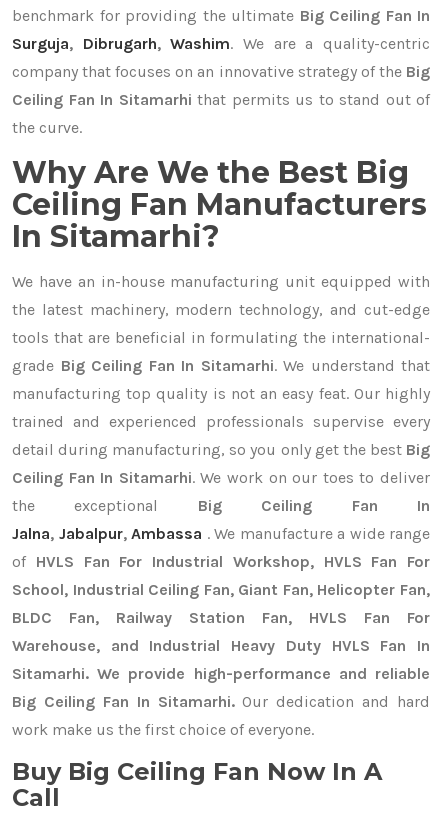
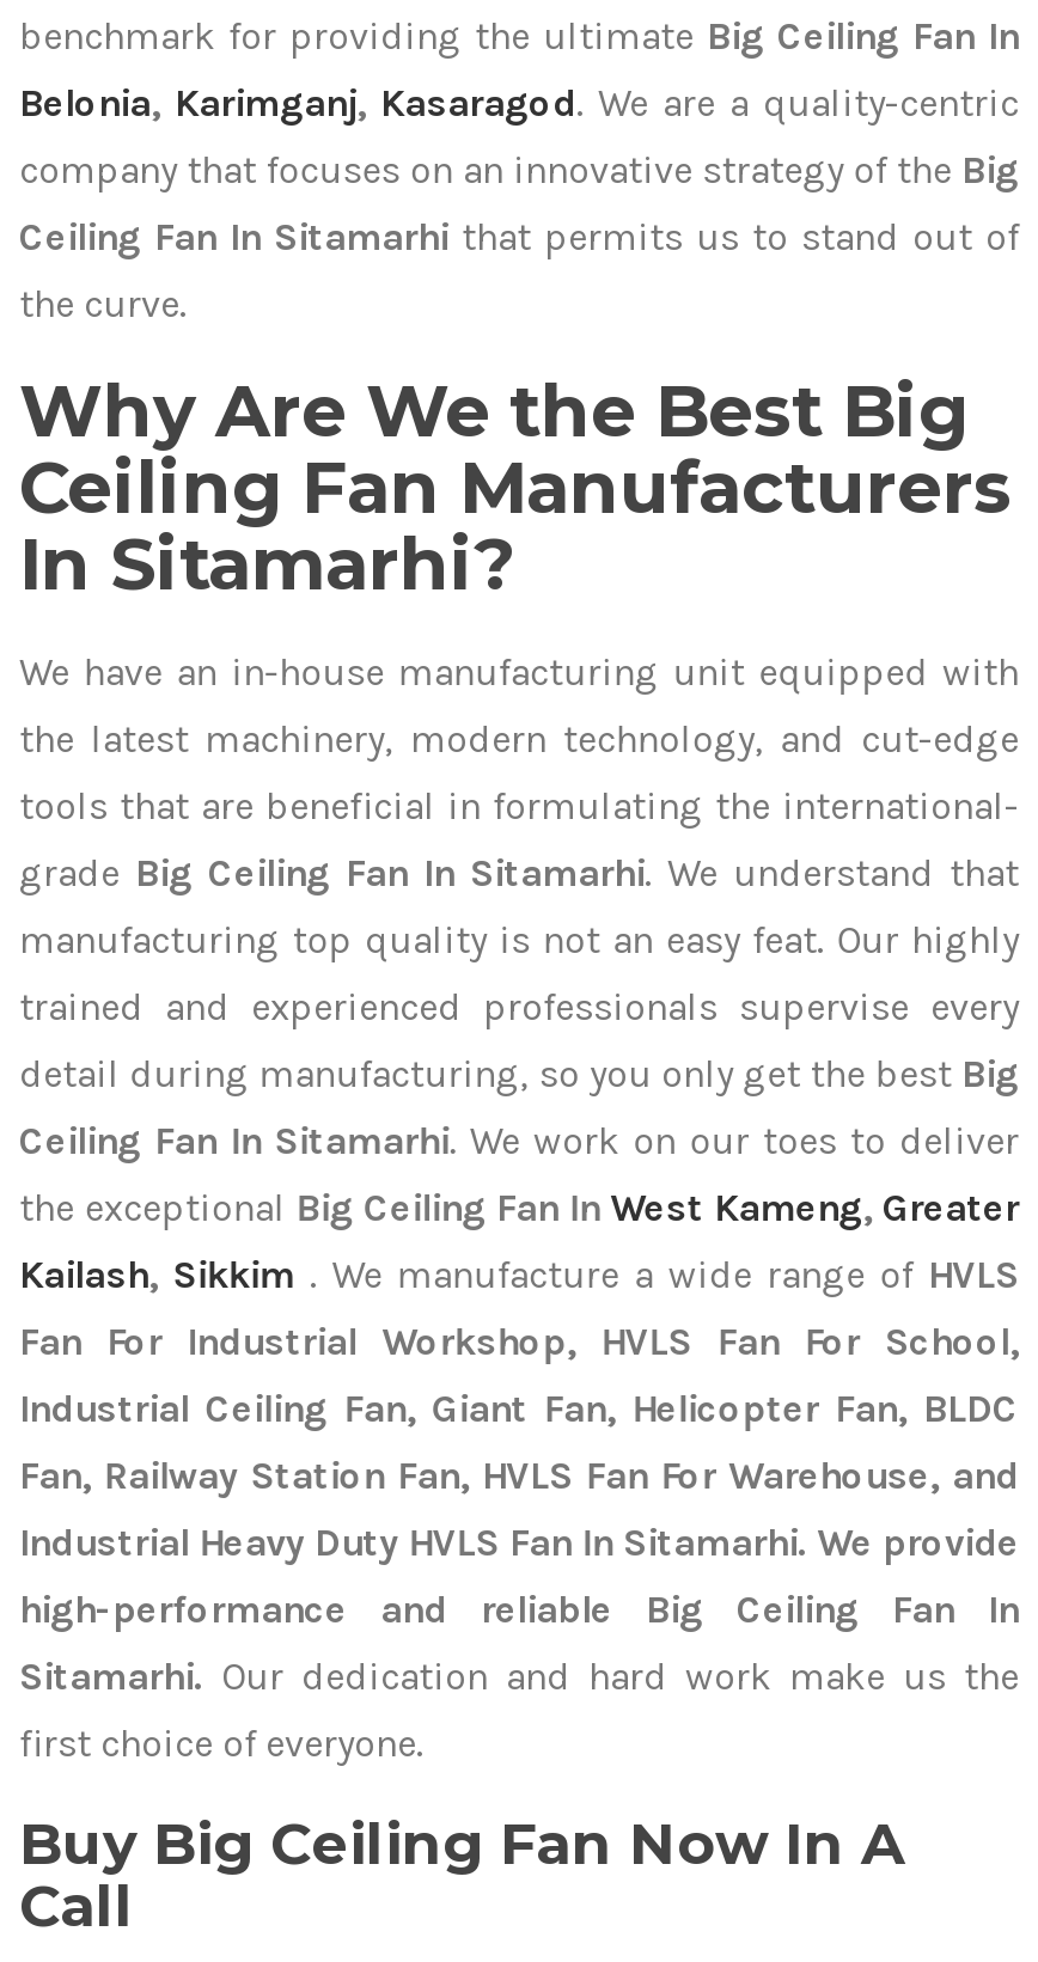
- Surguja, Dibrugarh, Washim. We are a quality-centric
+ Belonia, Karimganj, Kasaragod. We are a quality-centric

- the exceptional Big Ceiling Fan In
+ the exceptional Big Ceiling Fan In West Kameng, Greater

- Jalna, Jabalpur, Ambassa . We manufacture a wide range
+ Kailash, Sikkim . We manufacture a wide range of HVLS

- of HVLS Fan For Industrial Workshop, HVLS Fan For
+ Fan For Industrial Workshop, HVLS Fan For School,

- School, Industrial Ceiling Fan, Giant Fan, Helicopter Fan,
+ Industrial Ceiling Fan, Giant Fan, Helicopter Fan, BLDC

- BLDC Fan, Railway Station Fan, HVLS Fan For
+ Fan, Railway Station Fan, HVLS Fan For Warehouse, and

- Warehouse, and Industrial Heavy Duty HVLS Fan In
+ Industrial Heavy Duty HVLS Fan In Sitamarhi. We provide

- Sitamarhi. We provide high-performance and reliable
+ high-performance and reliable Big Ceiling Fan In

- Big Ceiling Fan In Sitamarhi. Our dedication and hard
+ Sitamarhi. Our dedication and hard work make us the

- work make us the first choice of everyone.
+ first choice of everyone.
